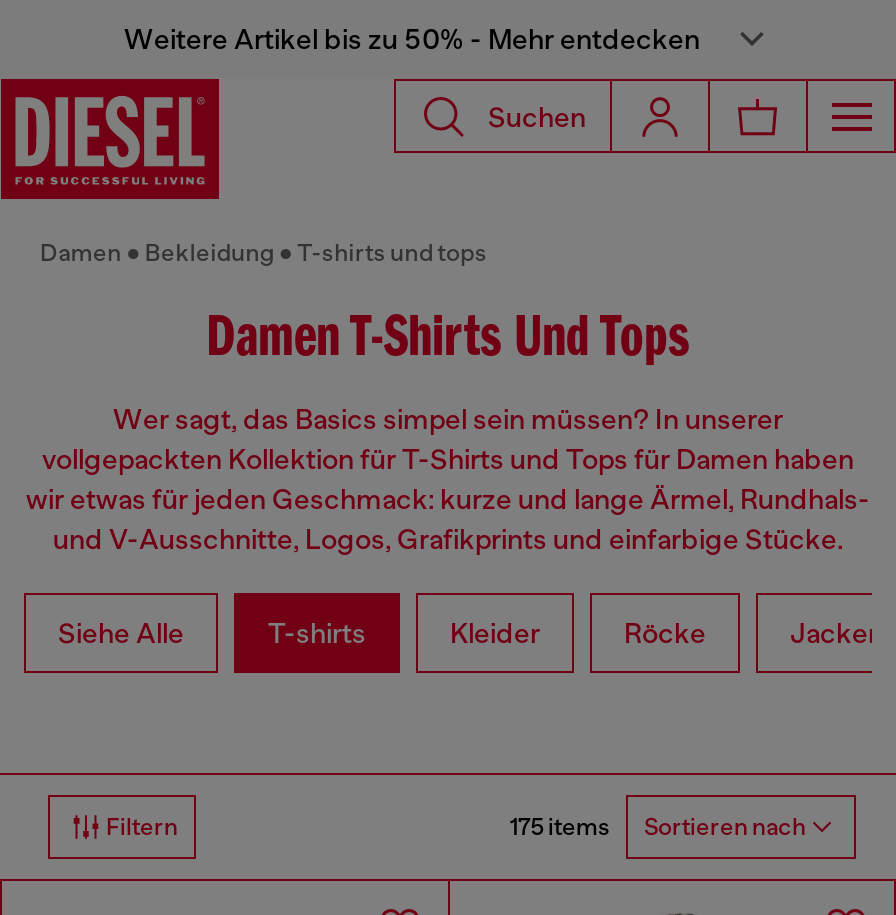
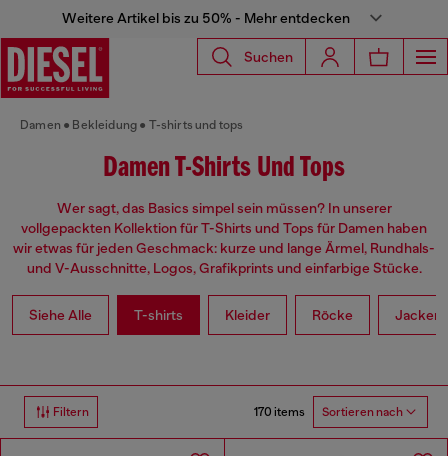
- 175 items Sortieren nach
+ 170 items Sortieren nach
